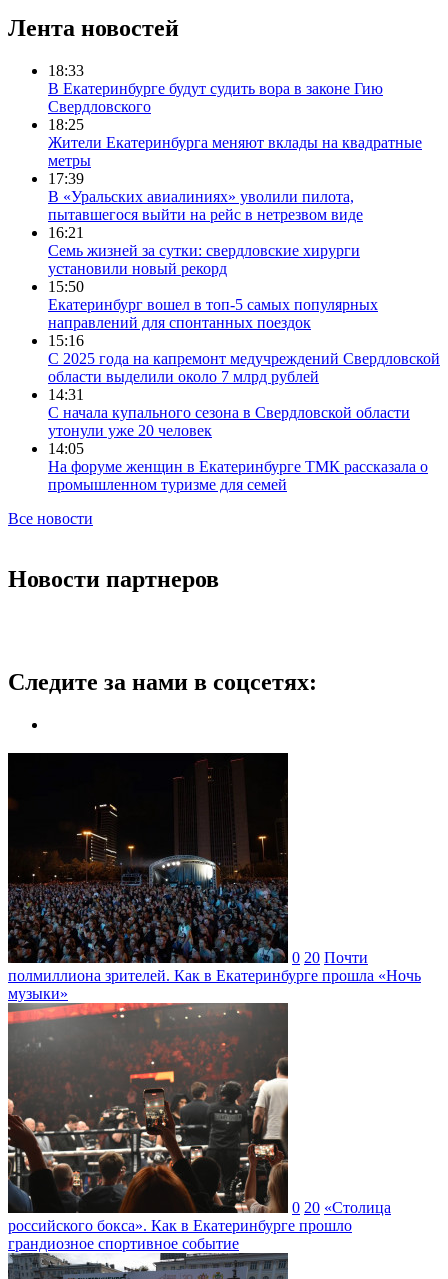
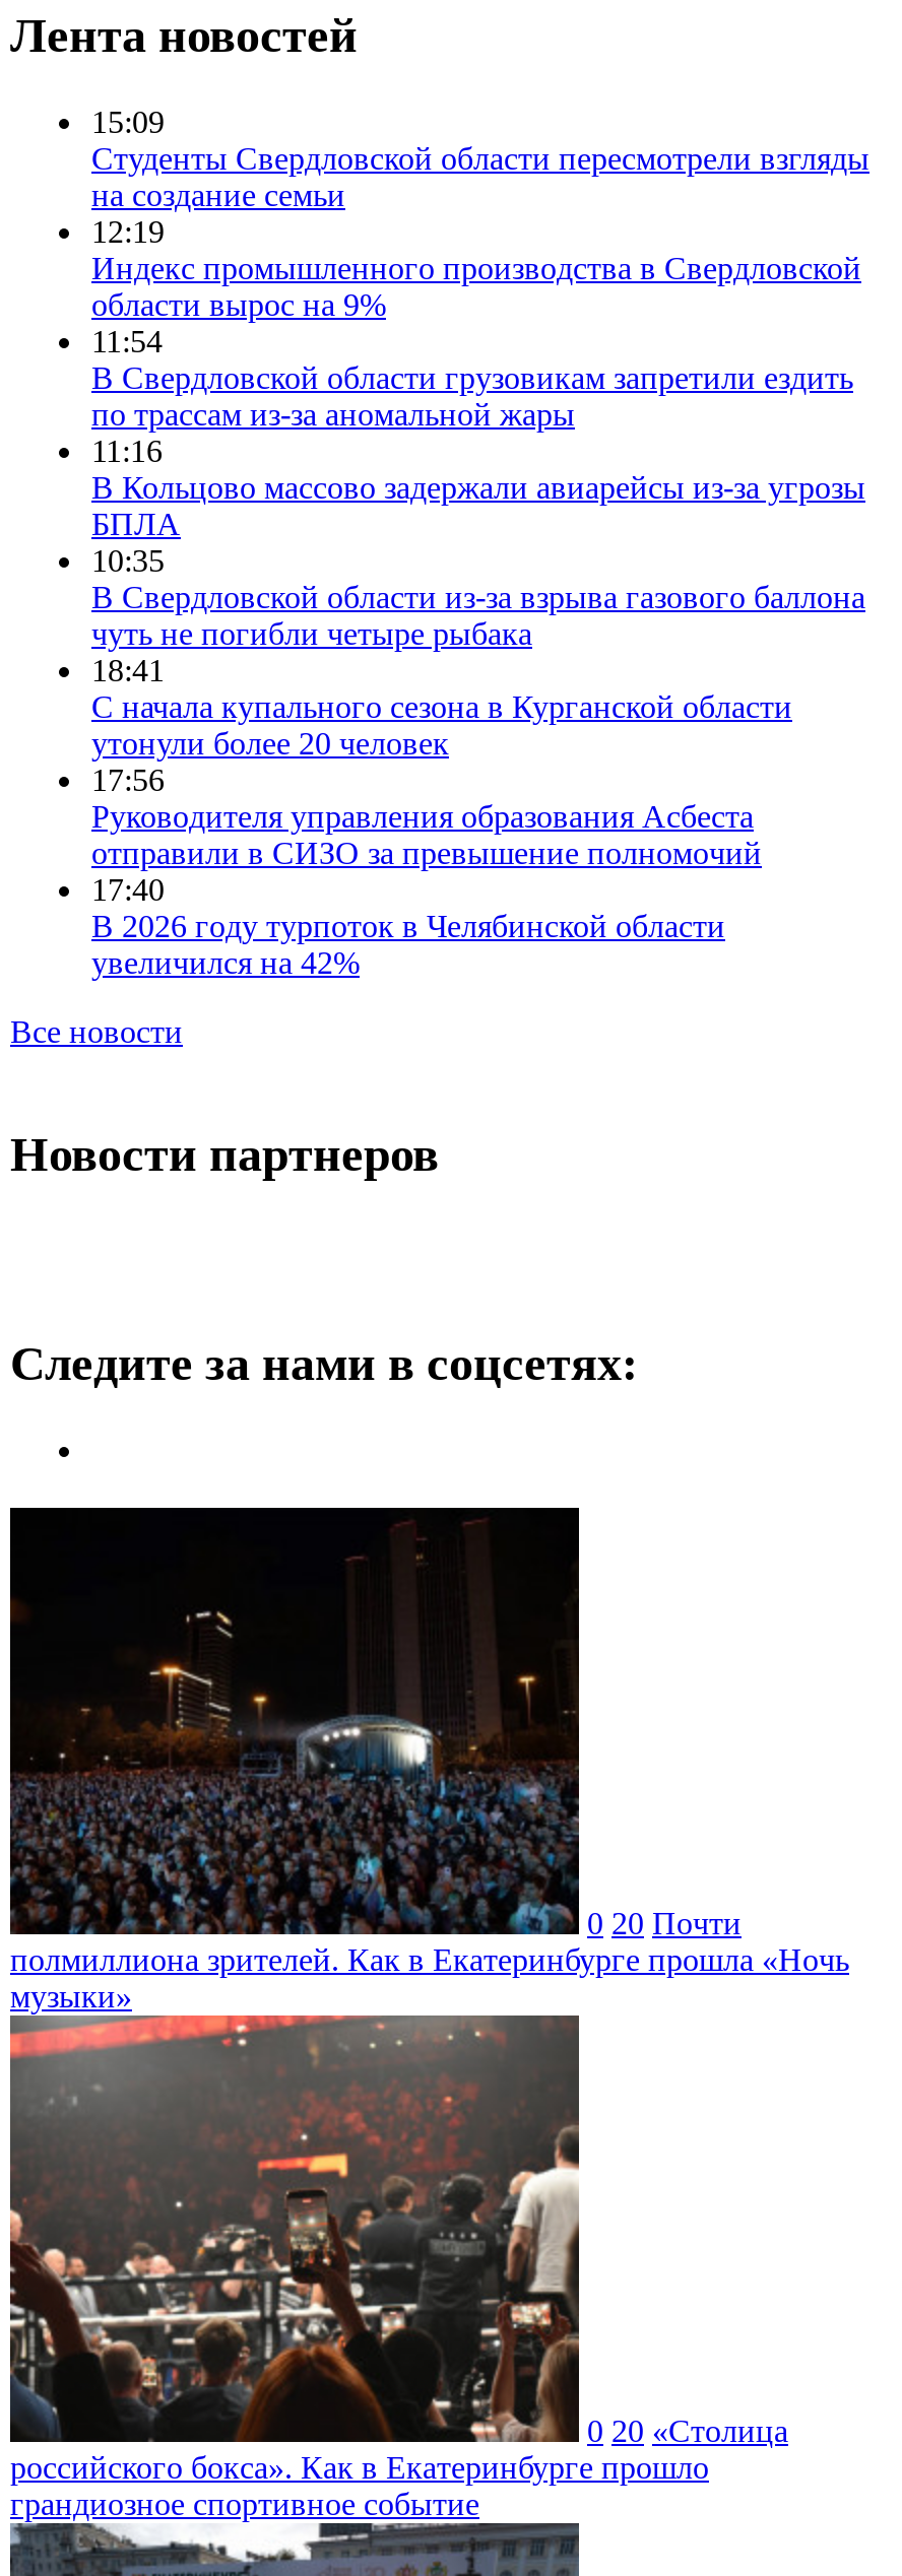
- 18:33
- В Екатеринбурге будут судить вора в законе Гию
- Свердловского
- 18:25
- Жители Екатеринбурга меняют вклады на квадратные
- метры
- 17:39
- В «Уральских авиалиниях» уволили пилота,
- пытавшегося выйти на рейс в нетрезвом виде
- 16:21
- Семь жизней за сутки: свердловские хирурги
- установили новый рекорд
- 15:50
- Екатеринбург вошел в топ-5 самых популярных
- направлений для спонтанных поездок
- 15:16
- С 2025 года на капремонт медучреждений Свердловской
- области выделили около 7 млрд рублей
- 14:31
- С начала купального сезона в Свердловской области
- утонули уже 20 человек
- 14:05
- На форуме женщин в Екатеринбурге ТМК рассказала о
- промышленном туризме для семей
+ 15:09
+ Студенты Свердловской области пересмотрели взгляды
+ на создание семьи
+ 12:19
+ Индекс промышленного производства в Свердловской
+ области вырос на 9%
+ 11:54
+ В Свердловской области грузовикам запретили ездить
+ по трассам из-за аномальной жары
+ 11:16
+ В Кольцово массово задержали авиарейсы из-за угрозы
+ БПЛА
+ 10:35
+ В Свердловской области из-за взрыва газового баллона
+ чуть не погибли четыре рыбака
+ 18:41
+ С начала купального сезона в Курганской области
+ утонули более 20 человек
+ 17:56
+ Руководителя управления образования Асбеста
+ отправили в СИЗО за превышение полномочий
+ 17:40
+ В 2026 году турпоток в Челябинской области
+ увеличился на 42%
